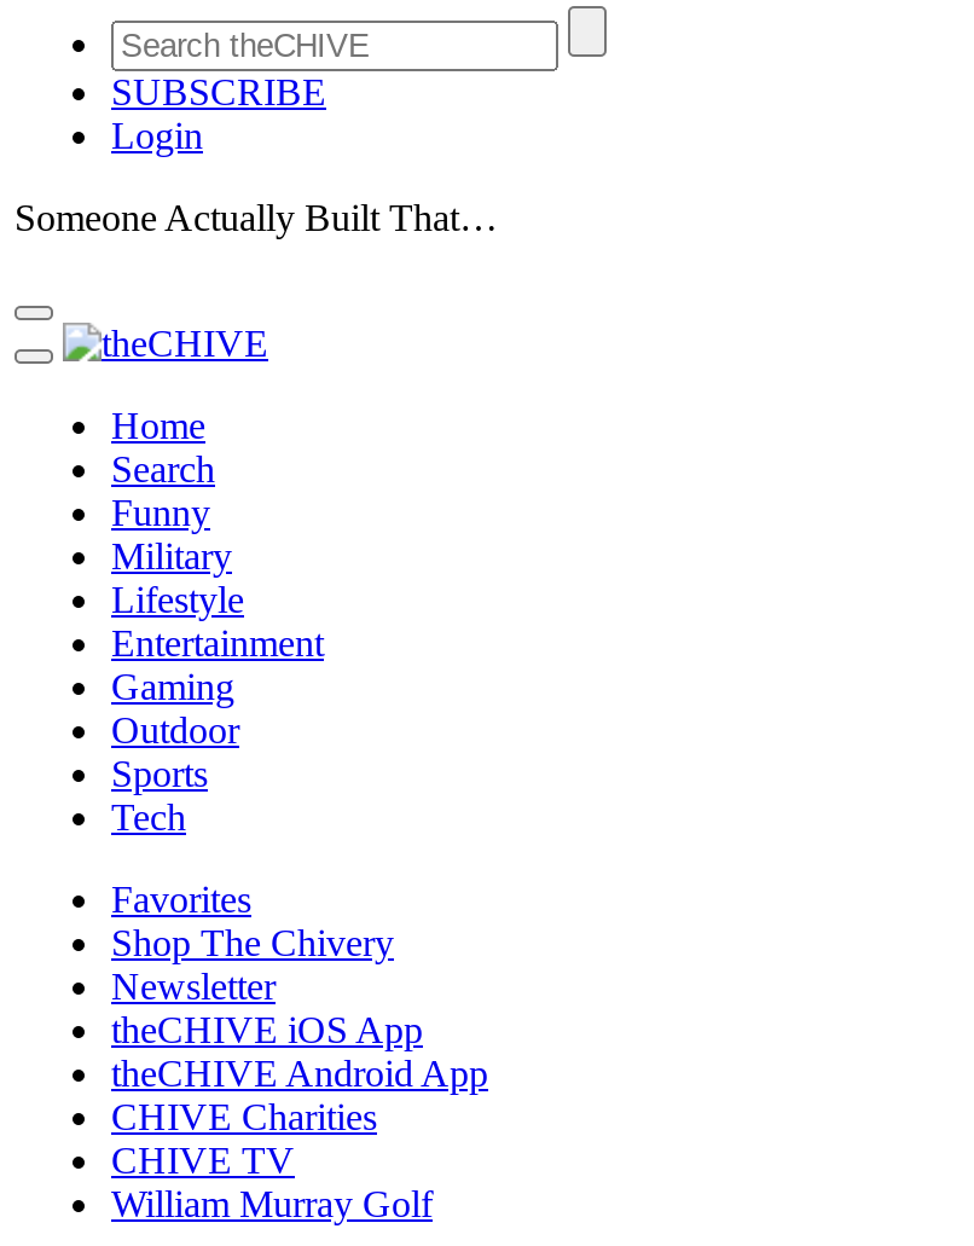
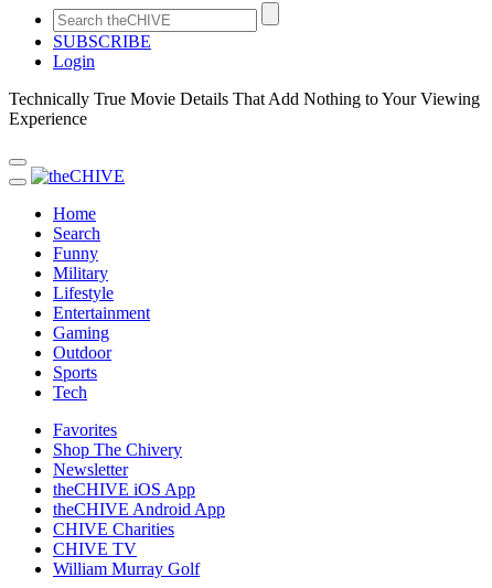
- Someone Actually Built That…
+ Technically True Movie Details That Add Nothing to Your Viewing
+ Experience
